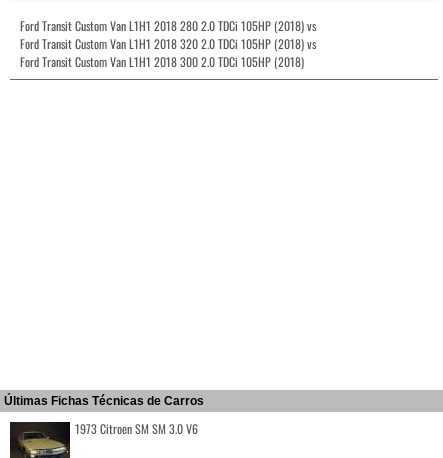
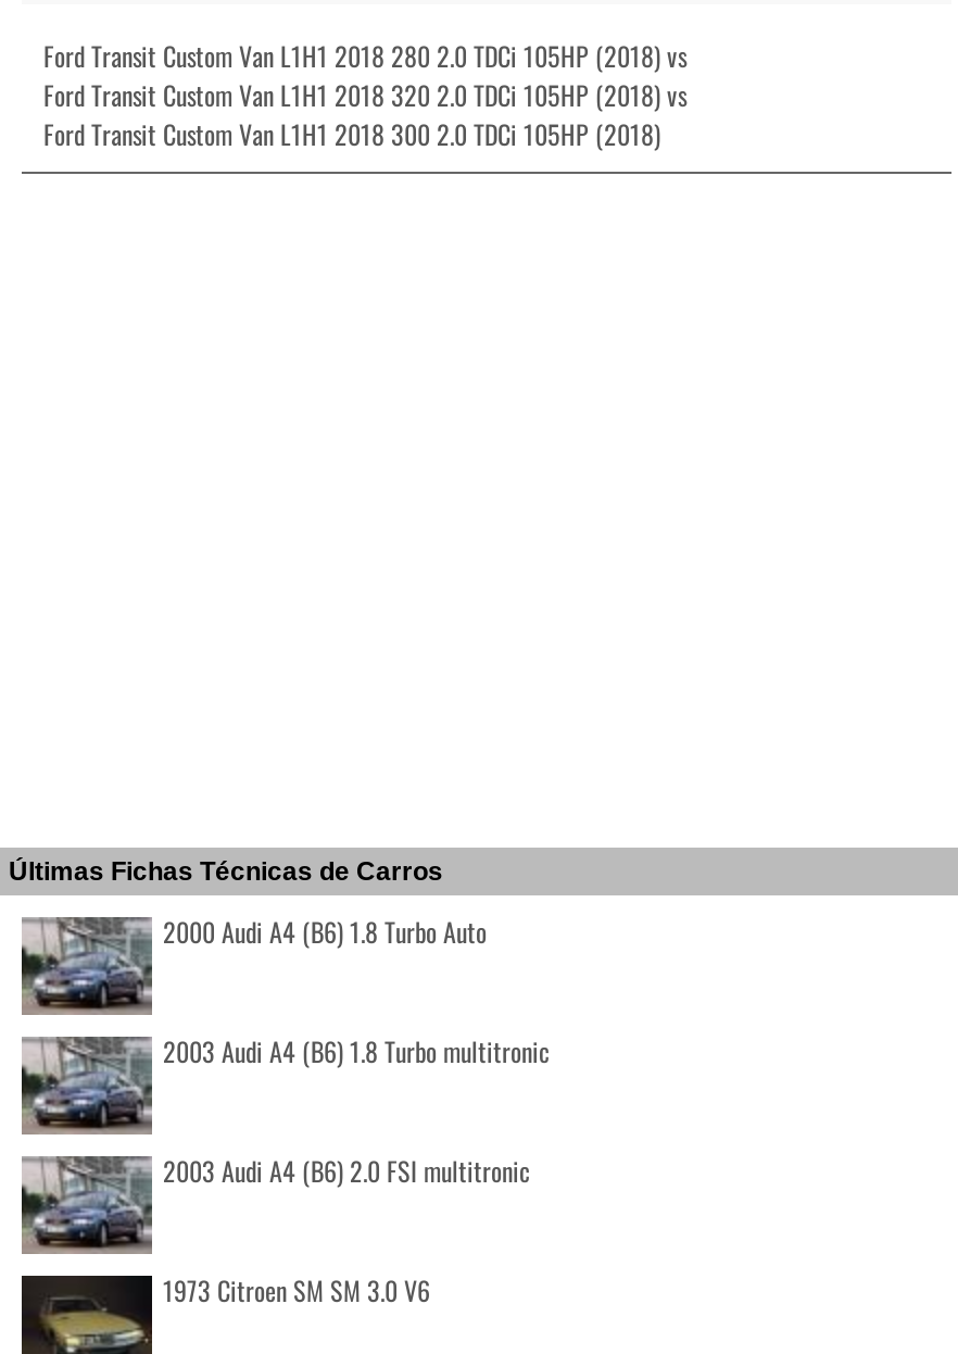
+ [image]
+ 2000 Audi A4 (B6) 1.8 Turbo Auto
+ 2003 Audi A4 (B6) 1.8 Turbo multitronic
+ 2003 Audi A4 (B6) 2.0 FSI multitronic

+ [image]

+ [image]
